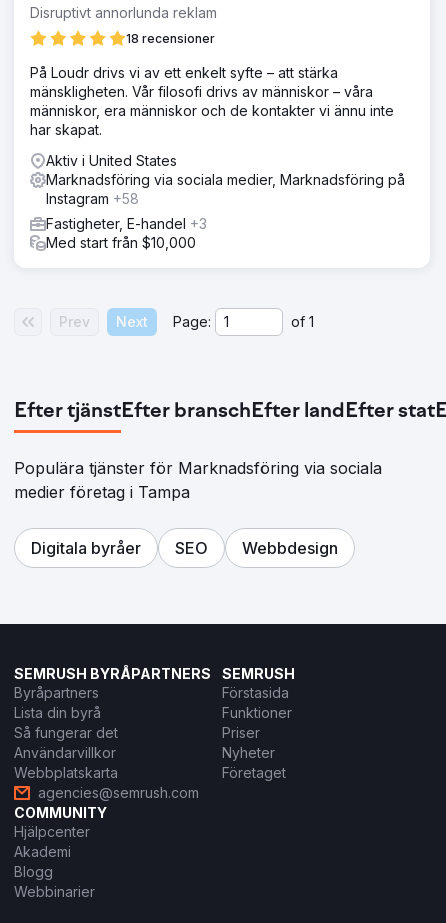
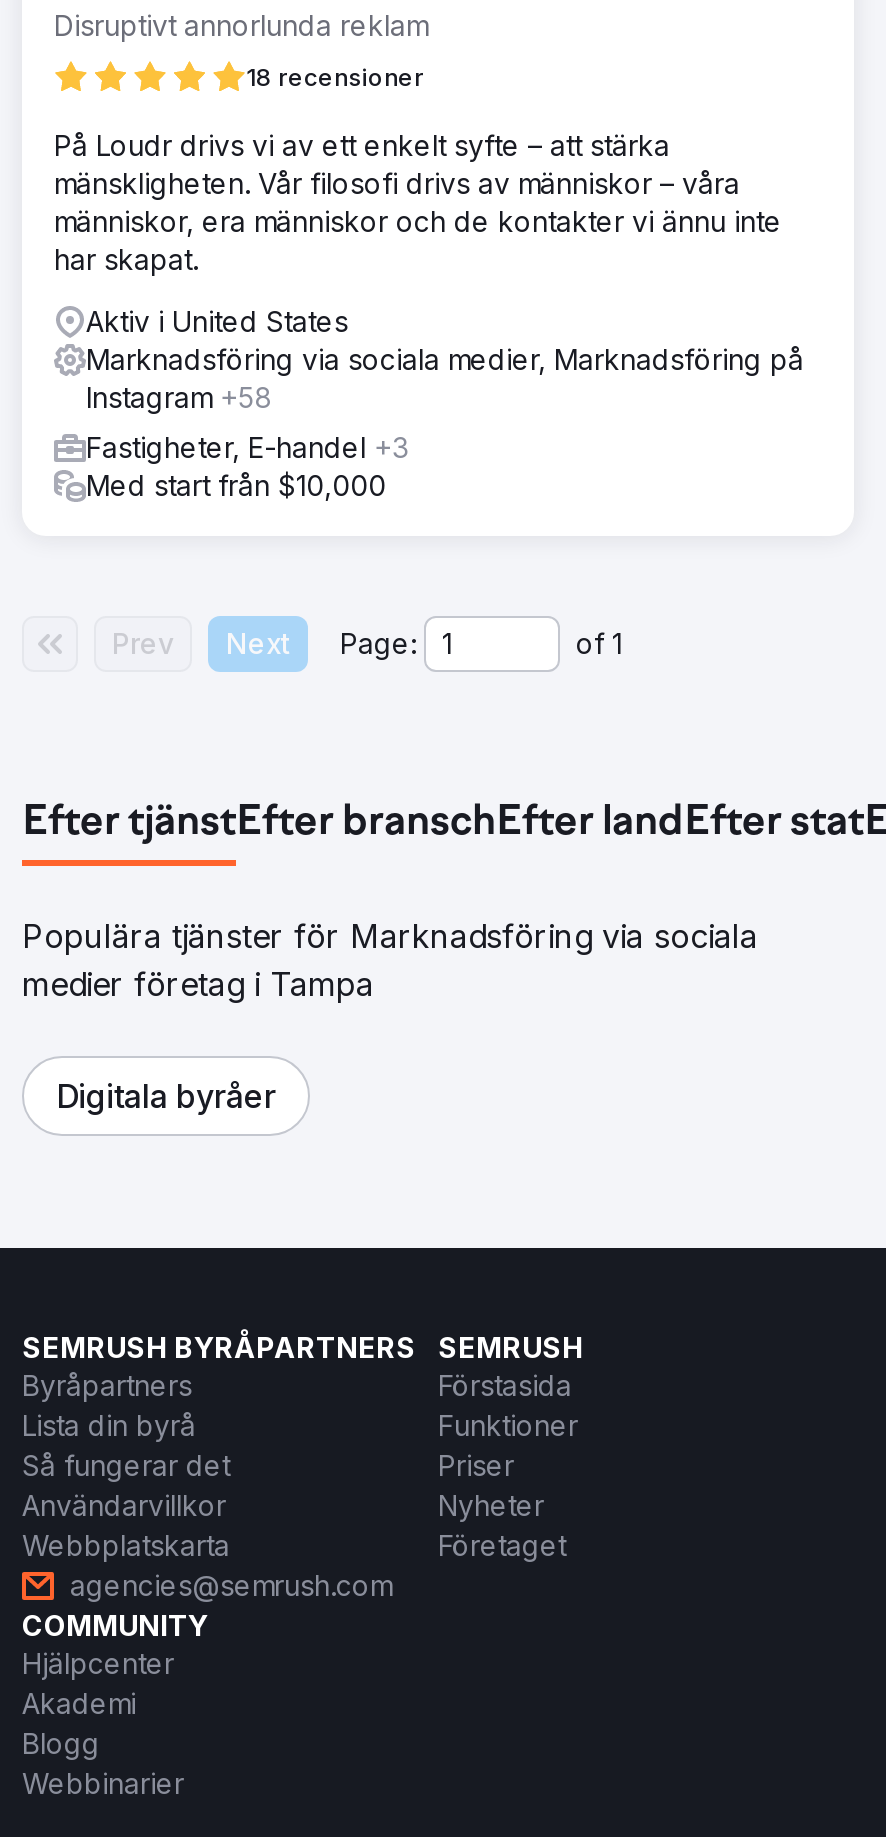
- SEO
- Webbdesign
